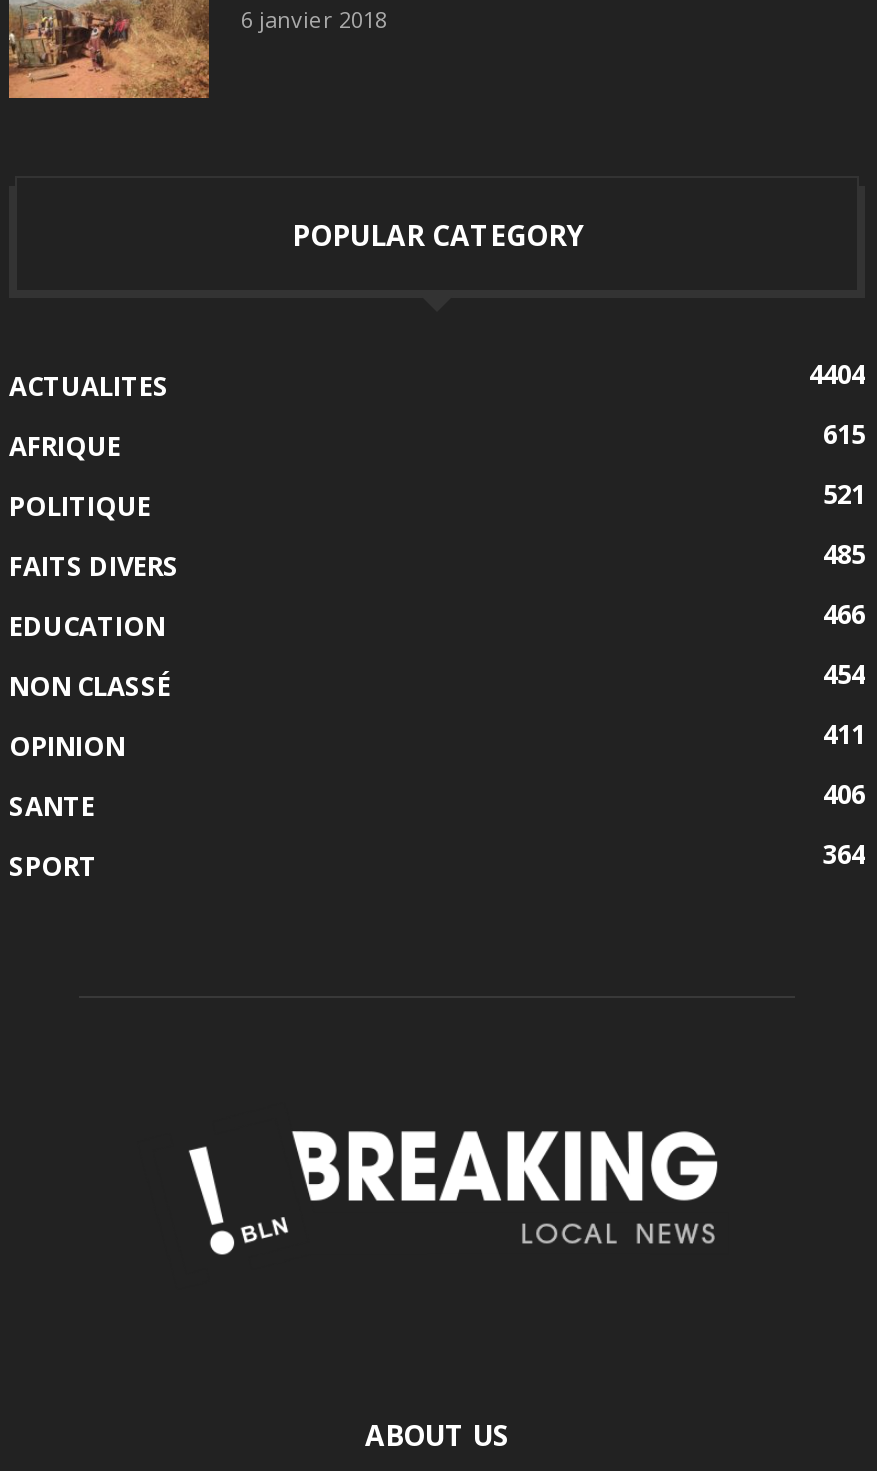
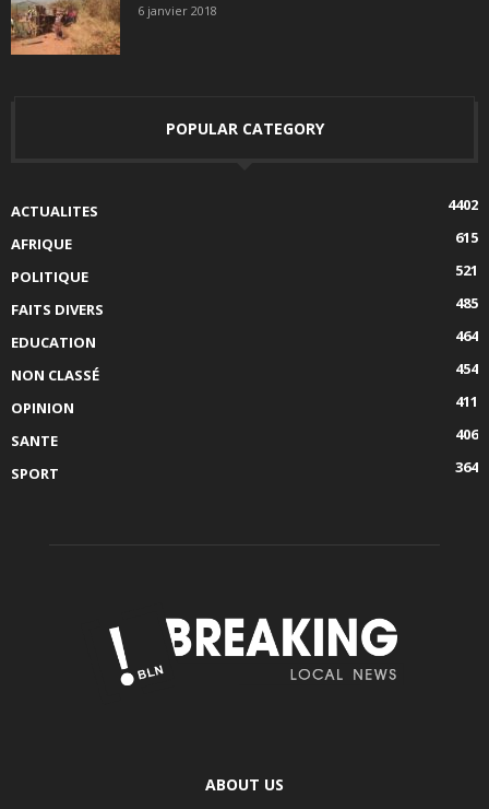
- 4404
+ 4402

- 466
+ 464
